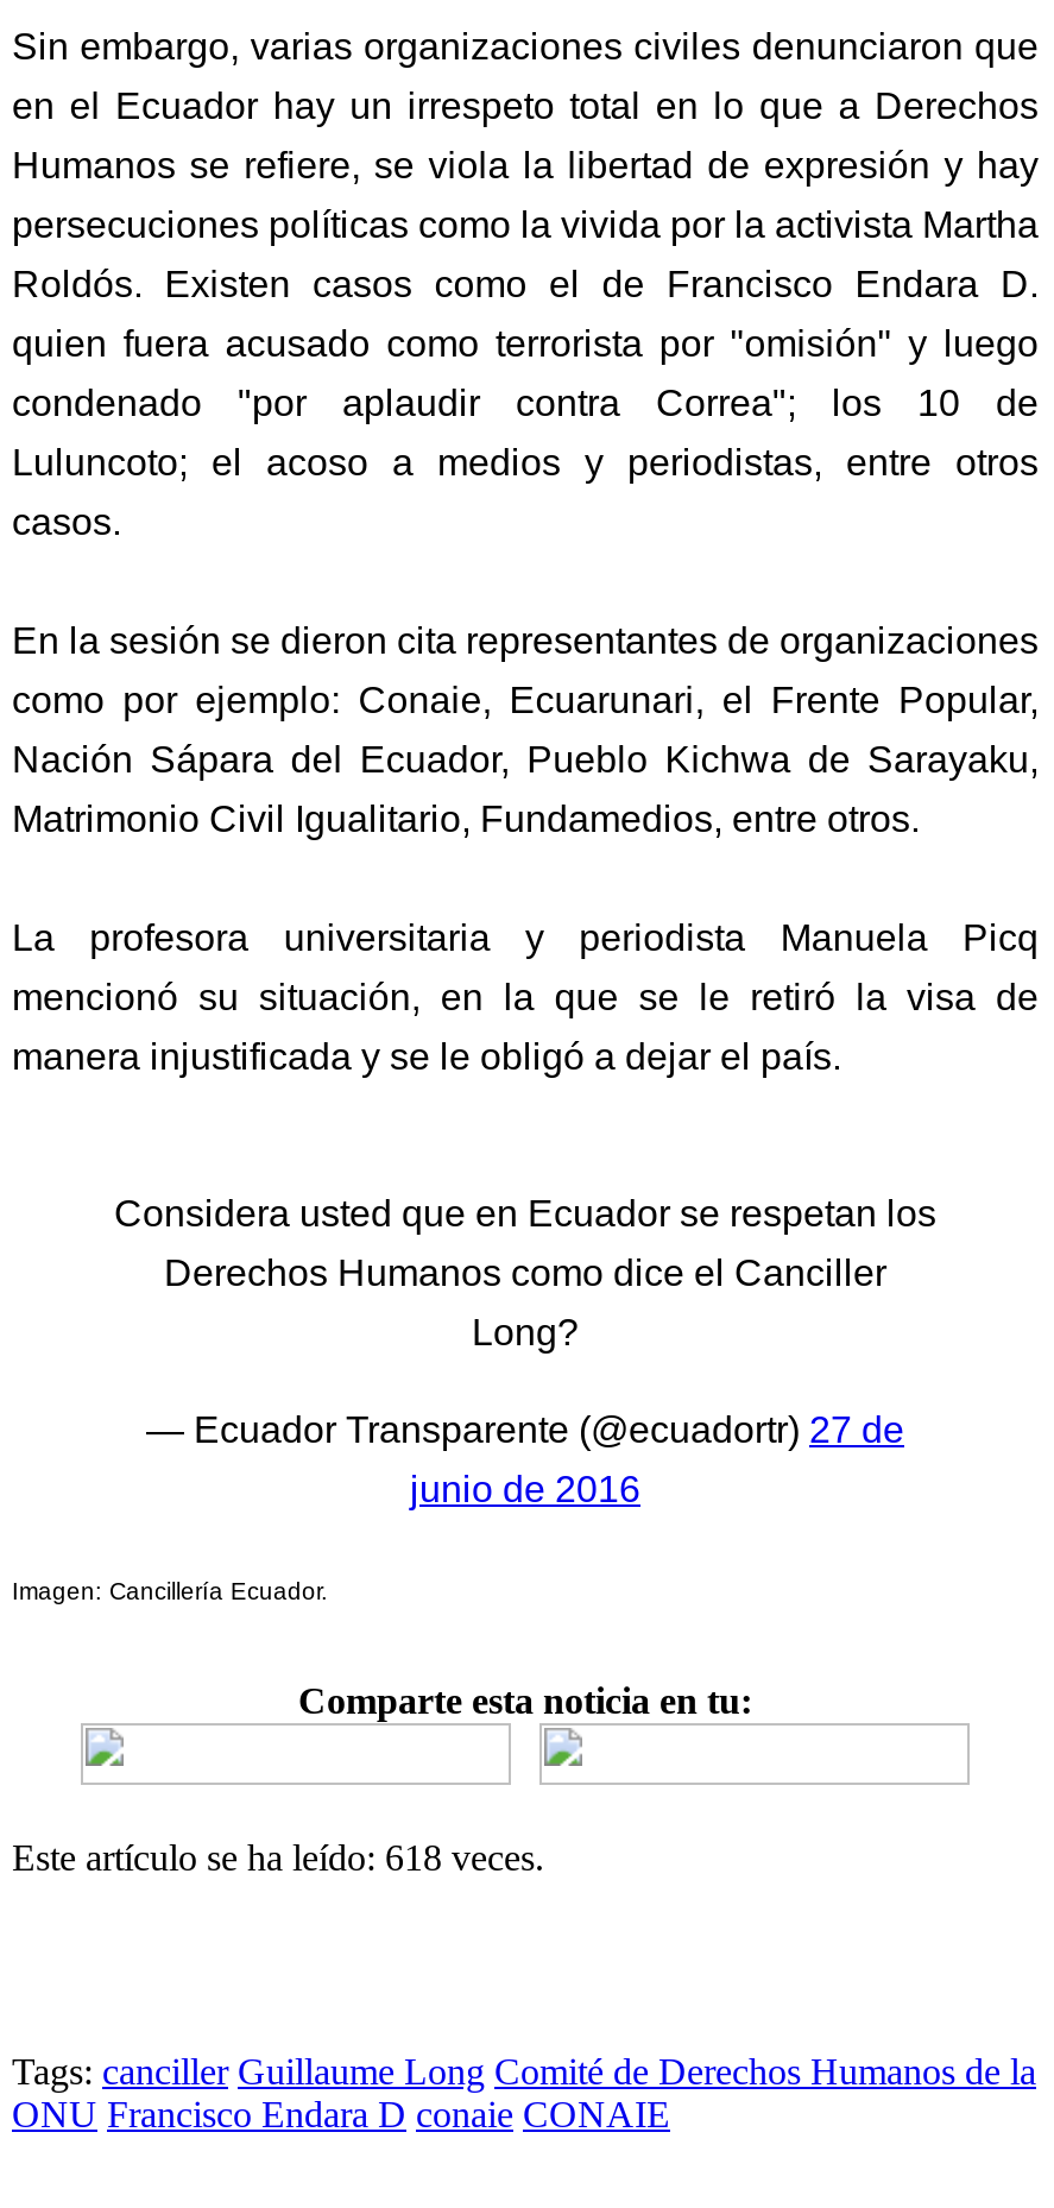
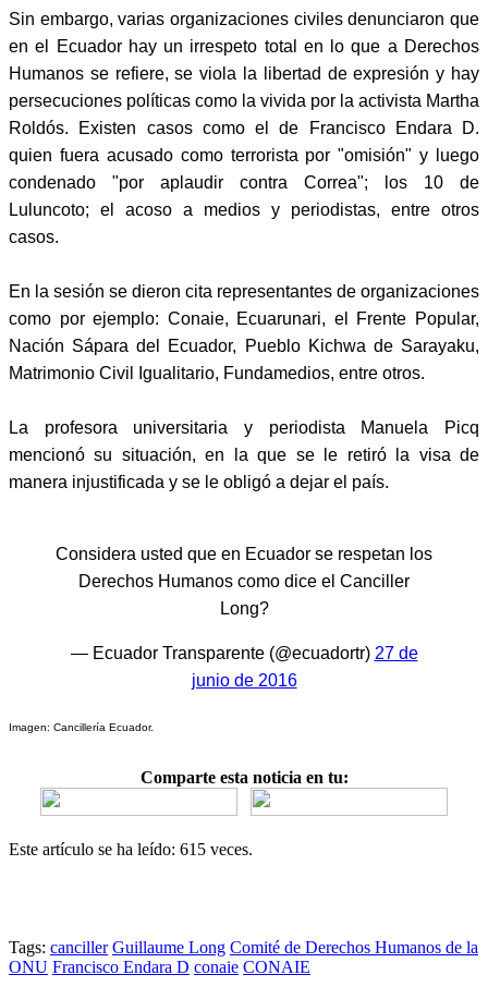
- Este artículo se ha leído: 618 veces.
+ Este artículo se ha leído: 615 veces.
